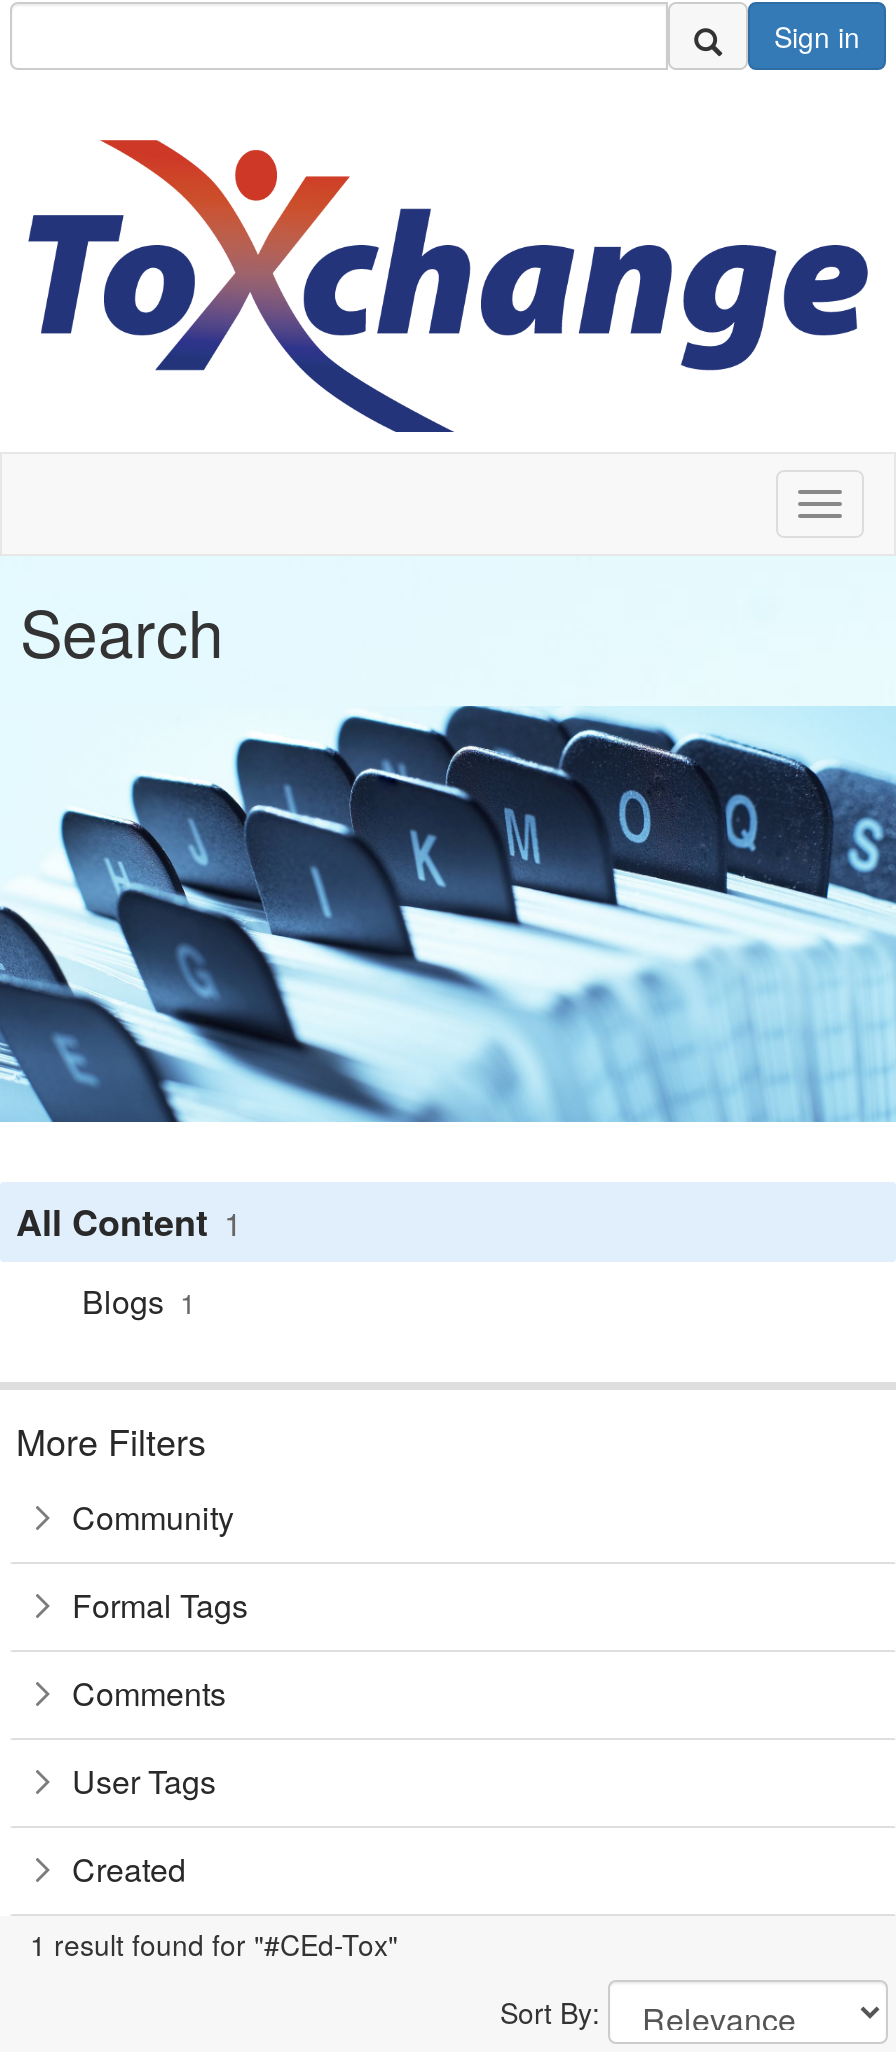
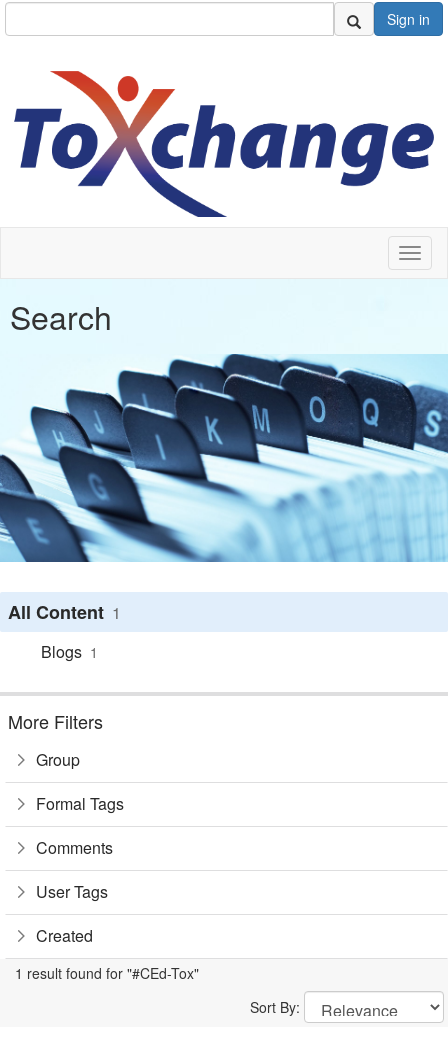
- Community
+ Group
